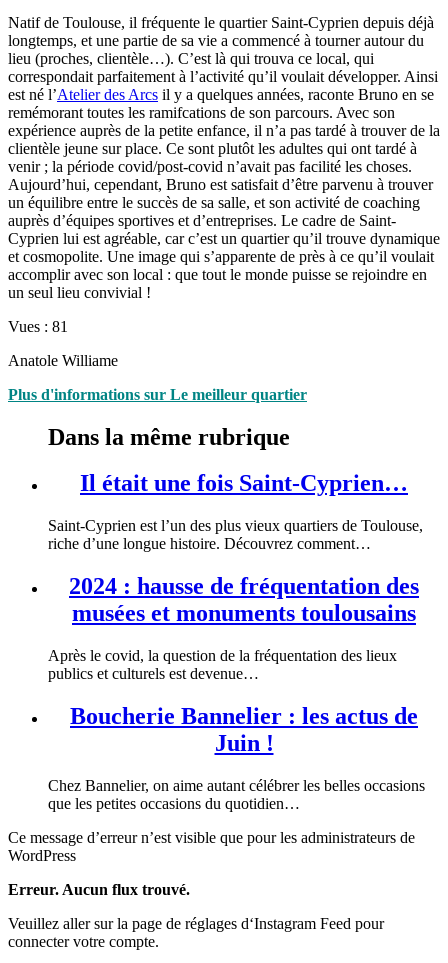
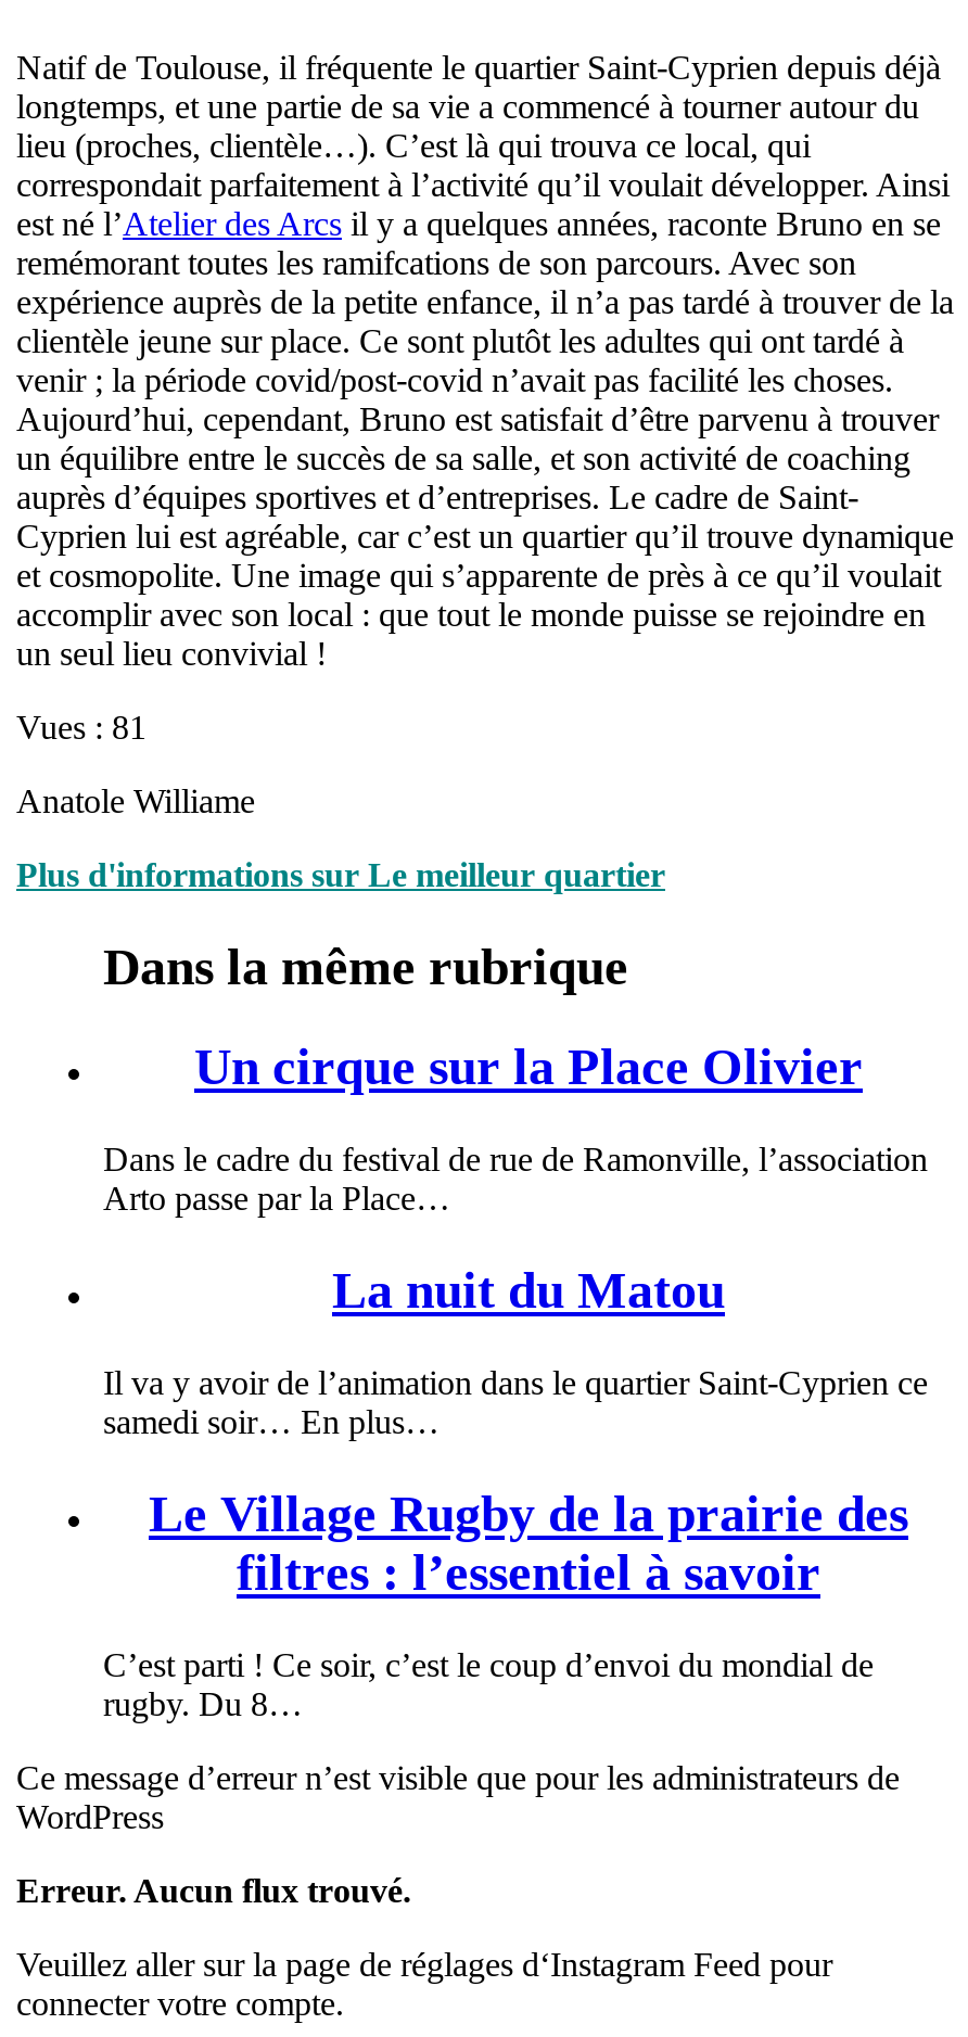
- Il était une fois Saint-Cyprien…
+ Un cirque sur la Place Olivier

- Saint-Cyprien est l’un des plus vieux quartiers de Toulouse,
- riche d’une longue histoire. Découvrez comment…
+ Dans le cadre du festival de rue de Ramonville, l’association
+ Arto passe par la Place…

- 2024 : hausse de fréquentation des
- musées et monuments toulousains
+ La nuit du Matou

- Après le covid, la question de la fréquentation des lieux
- publics et culturels est devenue…
+ Il va y avoir de l’animation dans le quartier Saint-Cyprien ce
+ samedi soir… En plus…

- Boucherie Bannelier : les actus de
- Juin !
+ Le Village Rugby de la prairie des
+ filtres : l’essentiel à savoir

- Chez Bannelier, on aime autant célébrer les belles occasions
- que les petites occasions du quotidien…
+ C’est parti ! Ce soir, c’est le coup d’envoi du mondial de
+ rugby. Du 8…
